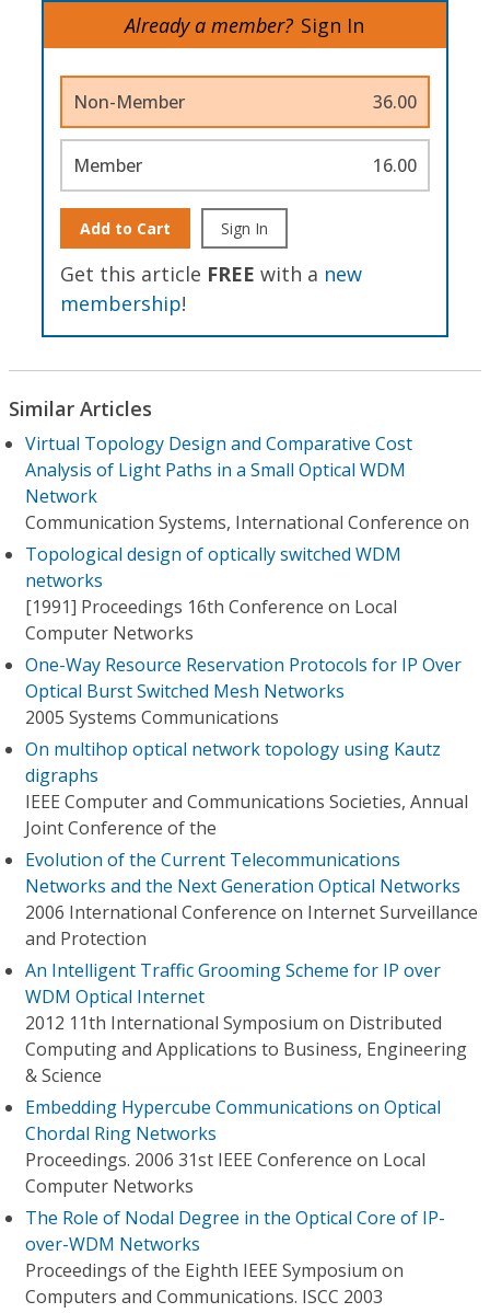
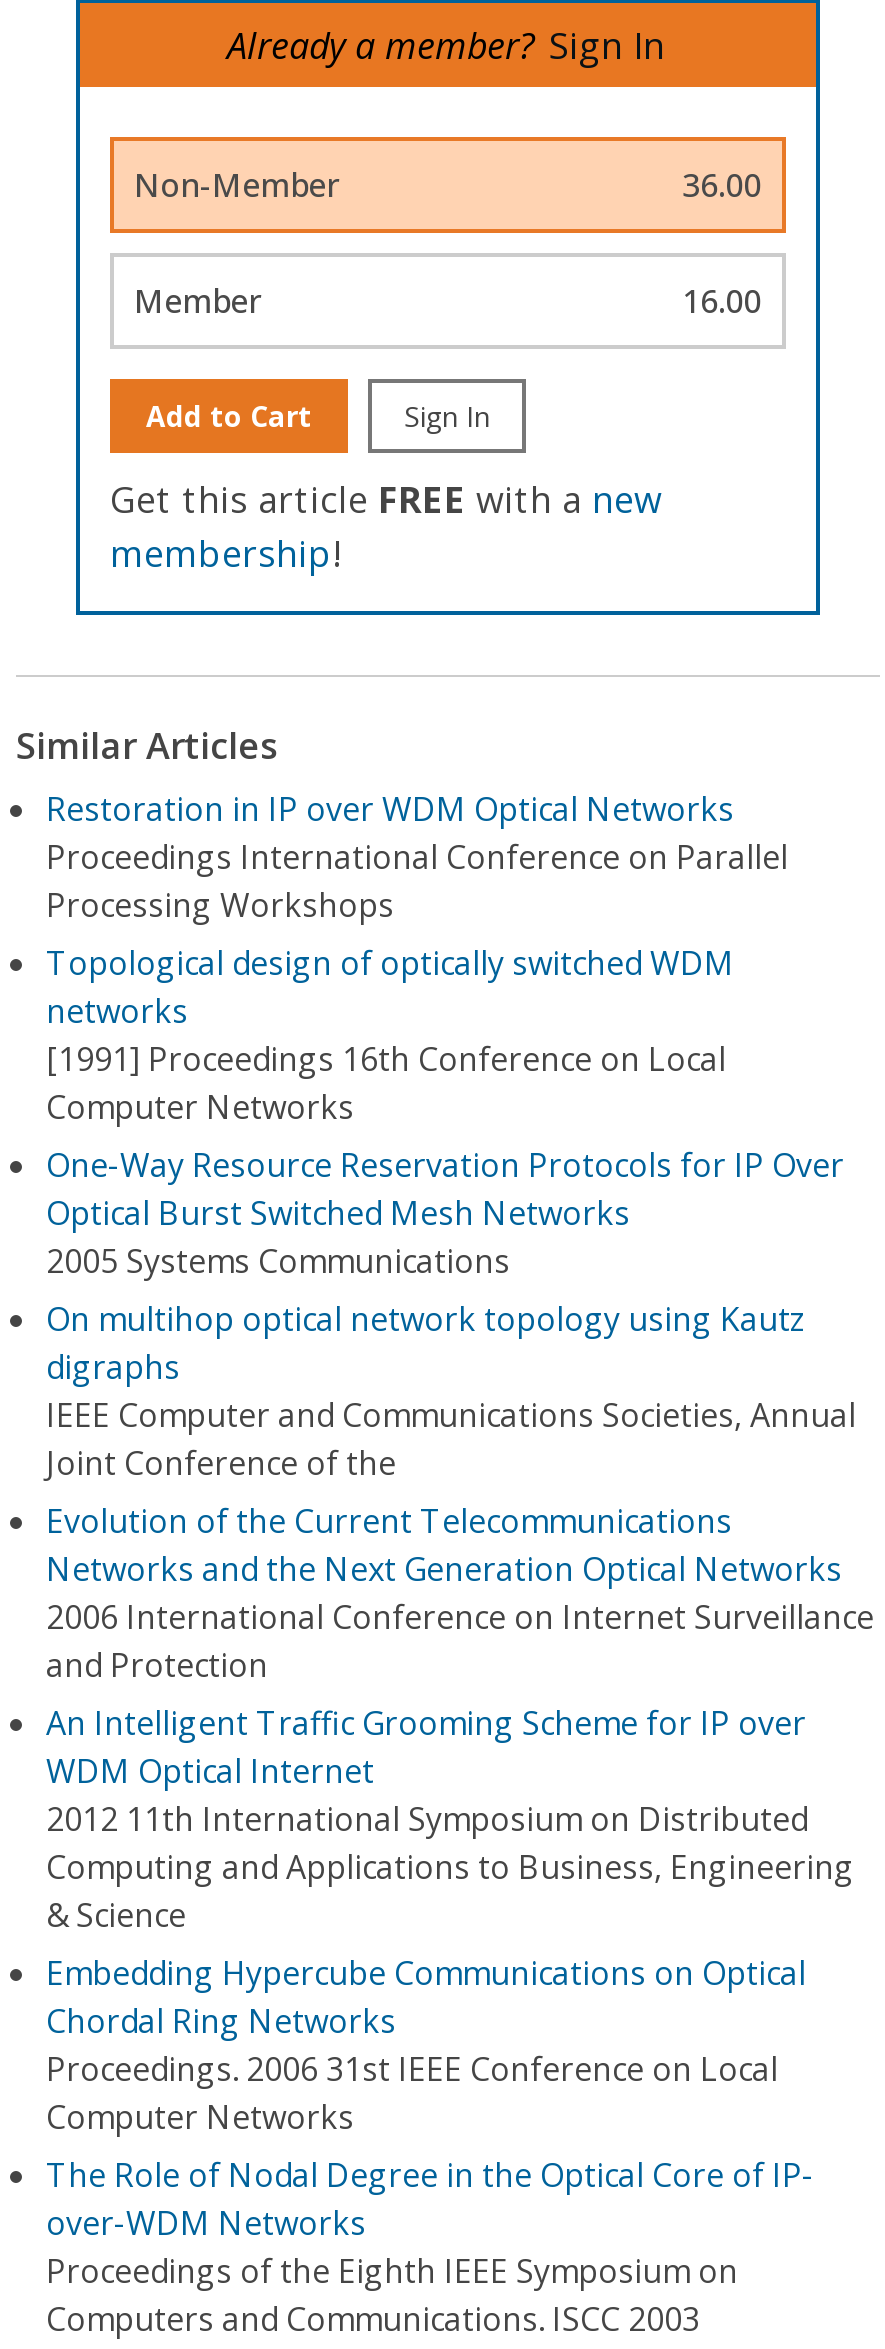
- Virtual Topology Design and Comparative Cost
- Analysis of Light Paths in a Small Optical WDM
- Network
- Communication Systems, International Conference on
+ Restoration in IP over WDM Optical Networks
+ Proceedings International Conference on Parallel
+ Processing Workshops
